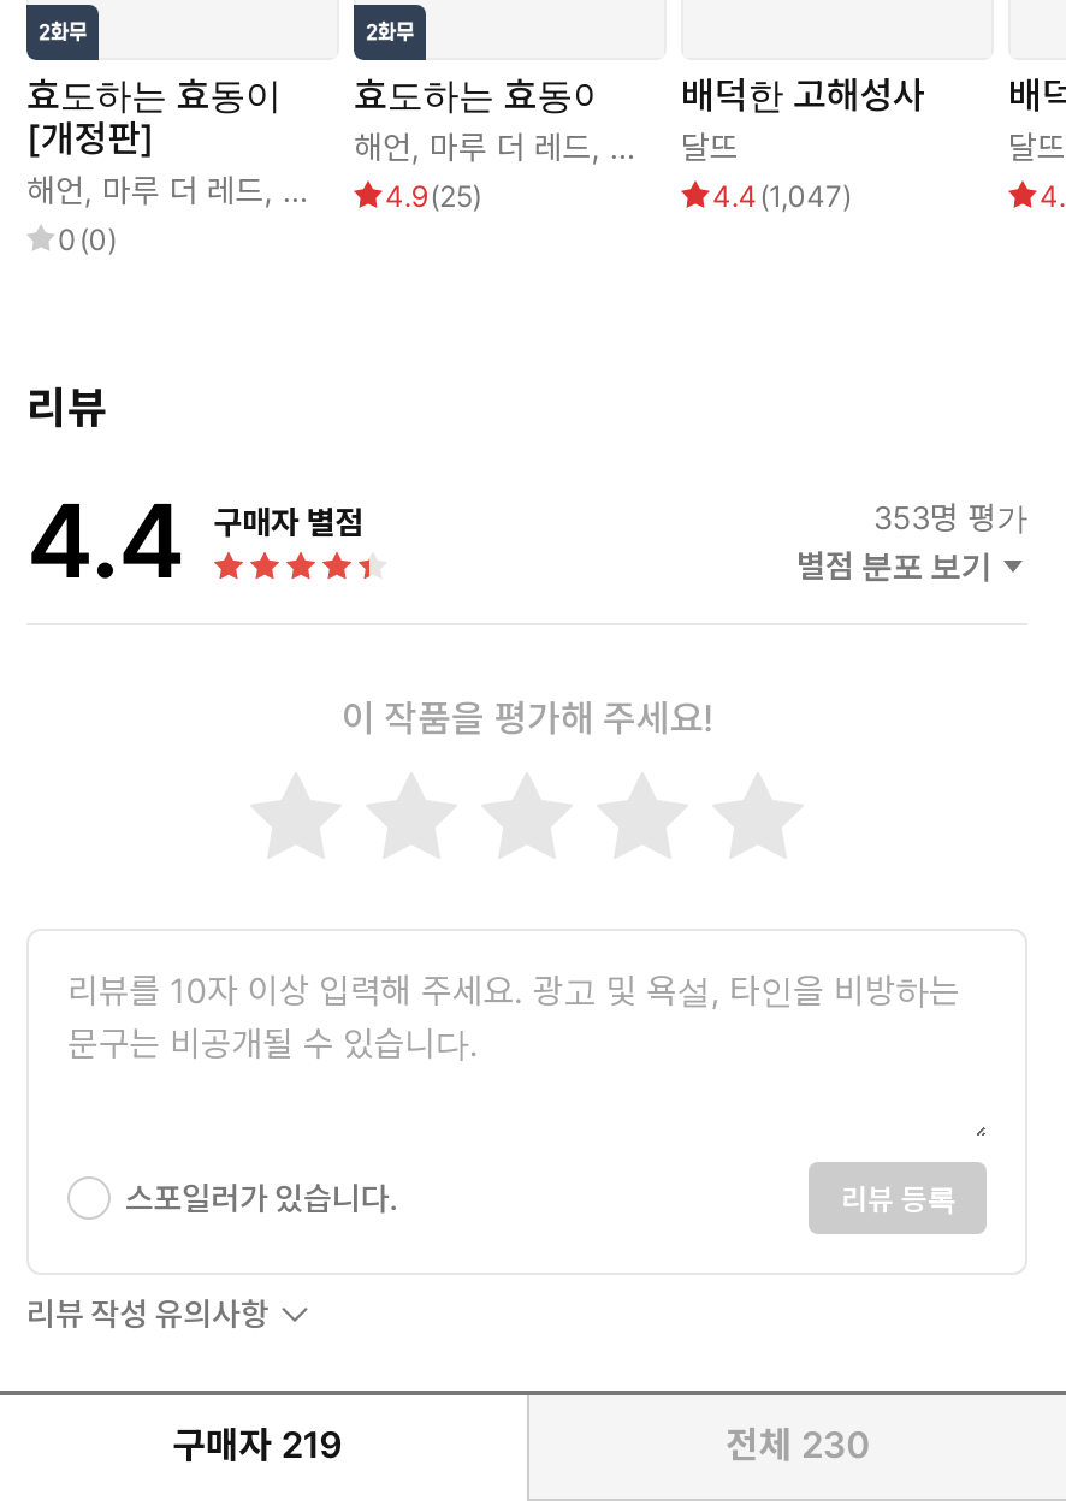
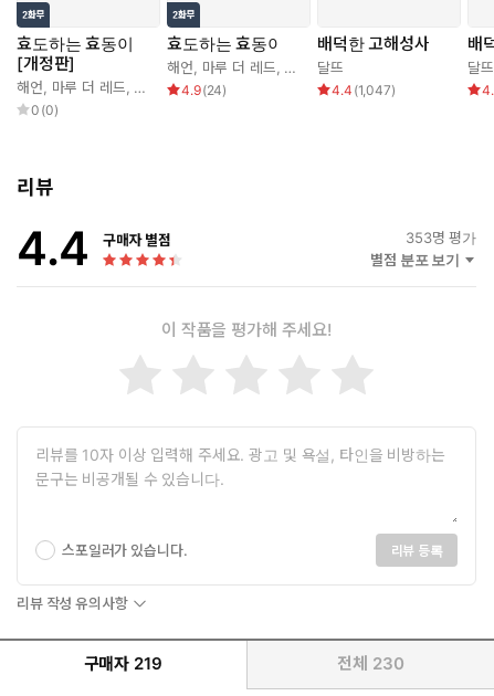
- 4.9(25)
+ 4.9(24)
